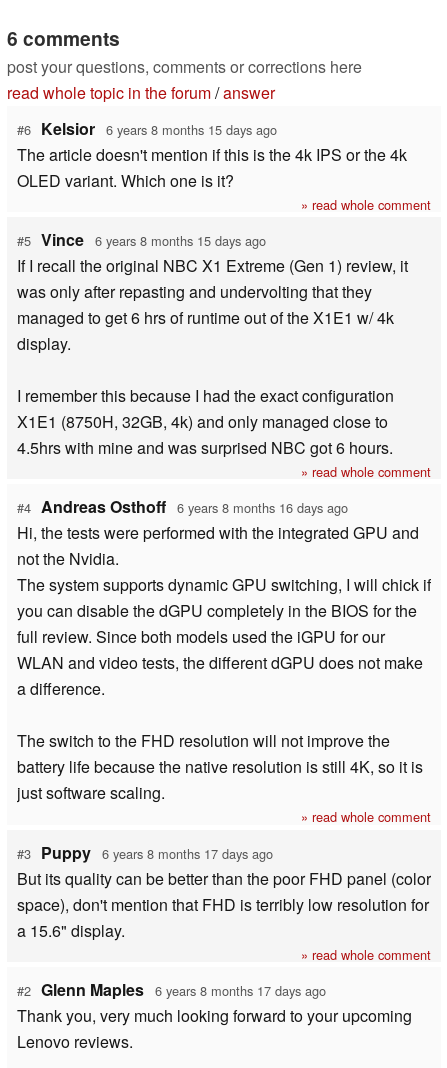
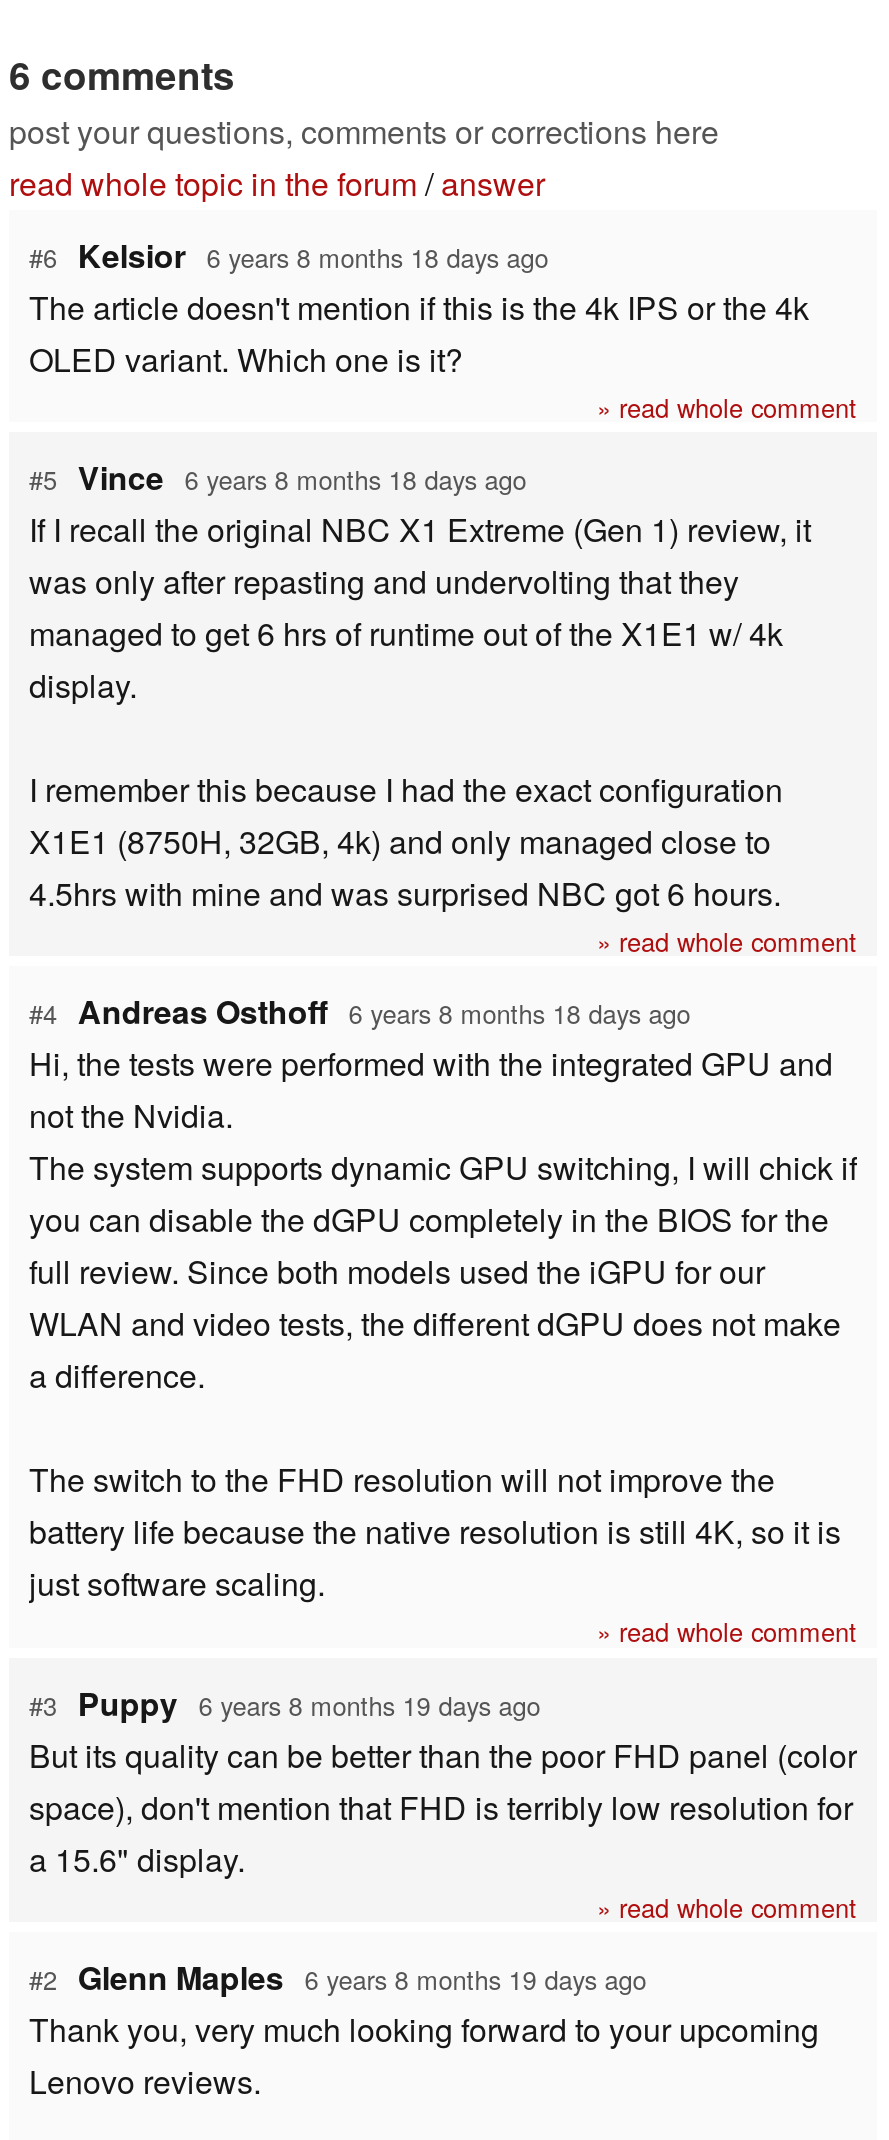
- #6 Kelsior 6 years 8 months 15 days ago
+ #6 Kelsior 6 years 8 months 18 days ago

- #5 Vince 6 years 8 months 15 days ago
+ #5 Vince 6 years 8 months 18 days ago

- #4 Andreas Osthoff 6 years 8 months 16 days ago
+ #4 Andreas Osthoff 6 years 8 months 18 days ago

- #3 Puppy 6 years 8 months 17 days ago
+ #3 Puppy 6 years 8 months 19 days ago

- #2 Glenn Maples 6 years 8 months 17 days ago
+ #2 Glenn Maples 6 years 8 months 19 days ago
